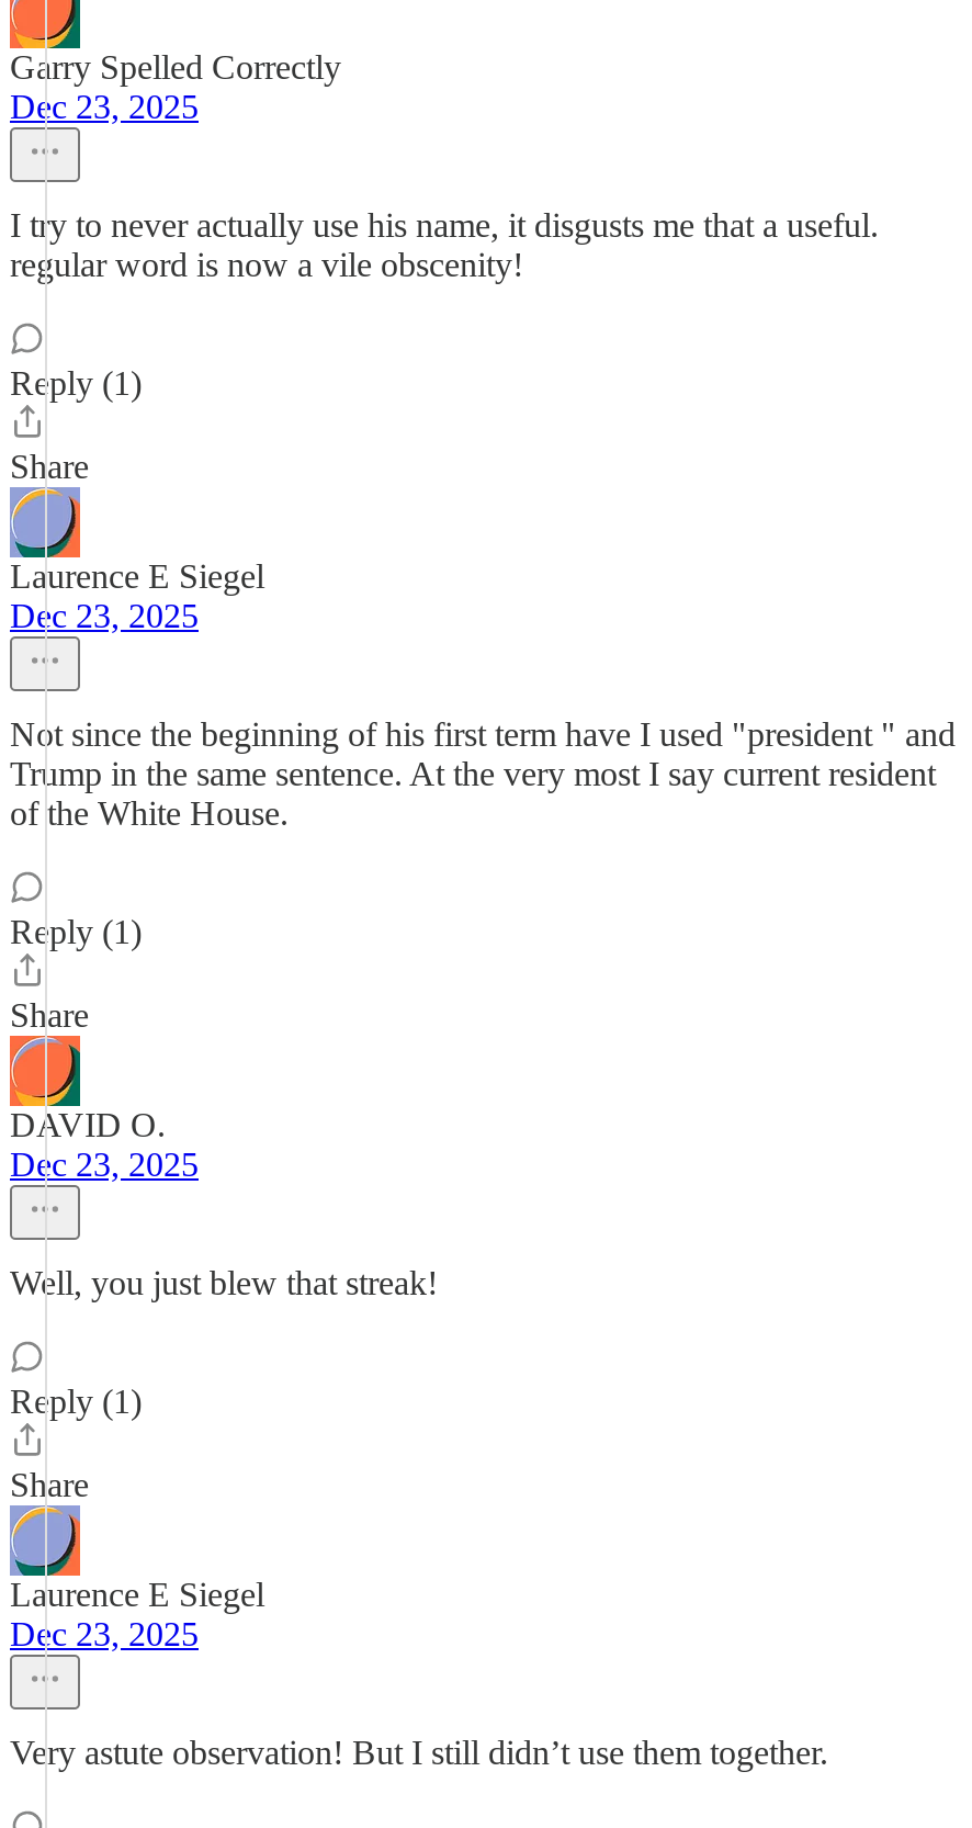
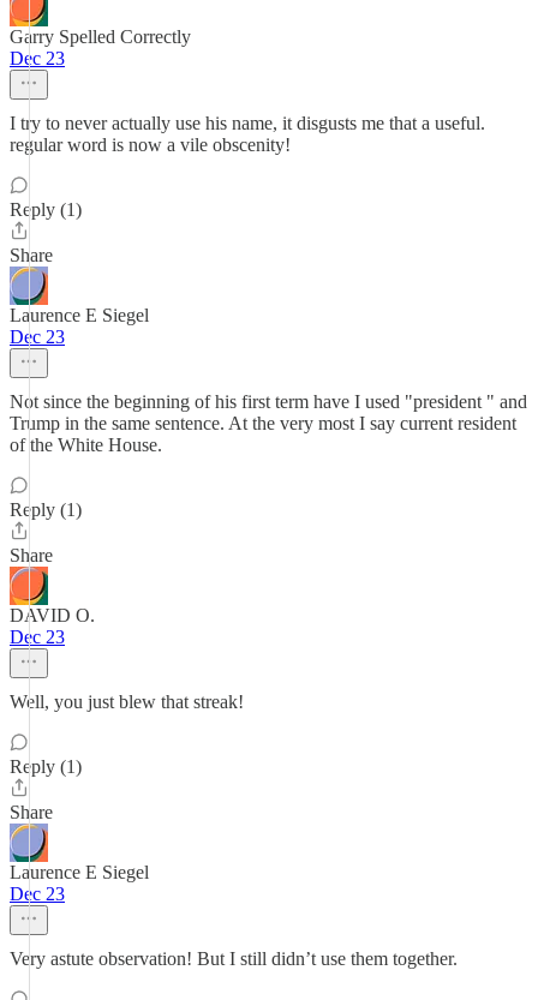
- Dec 23, 2025
+ Dec 23

- Dec 23, 2025
+ Dec 23

- Dec 23, 2025
+ Dec 23

- Dec 23, 2025
+ Dec 23
